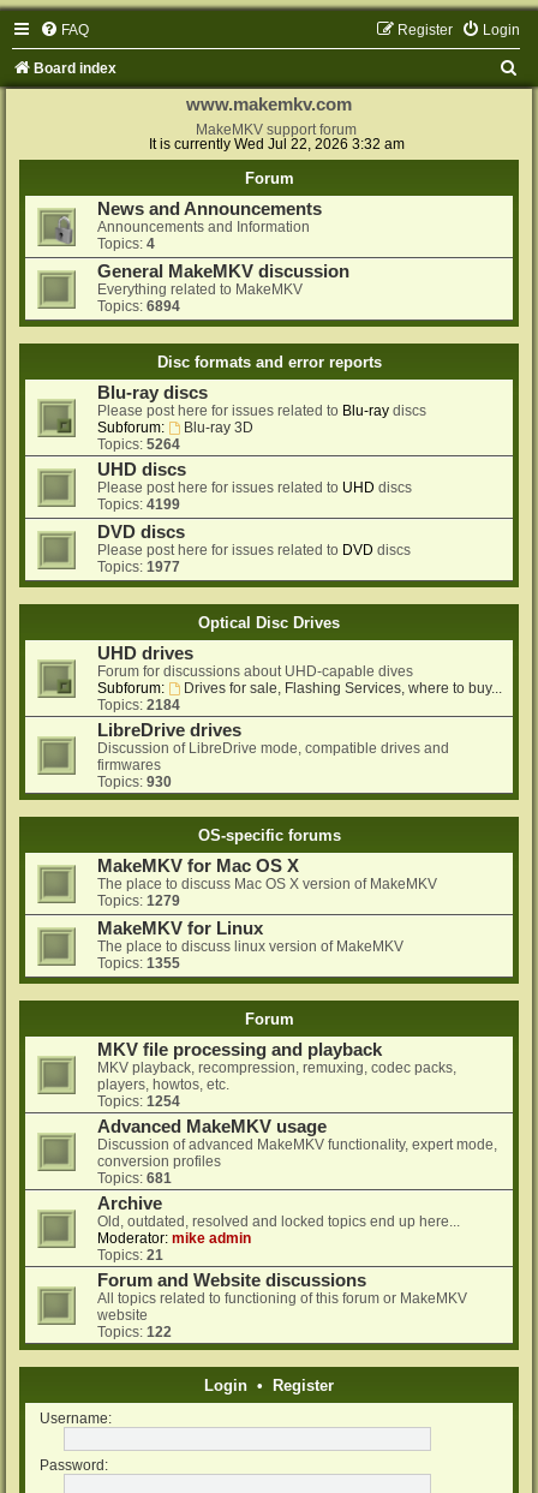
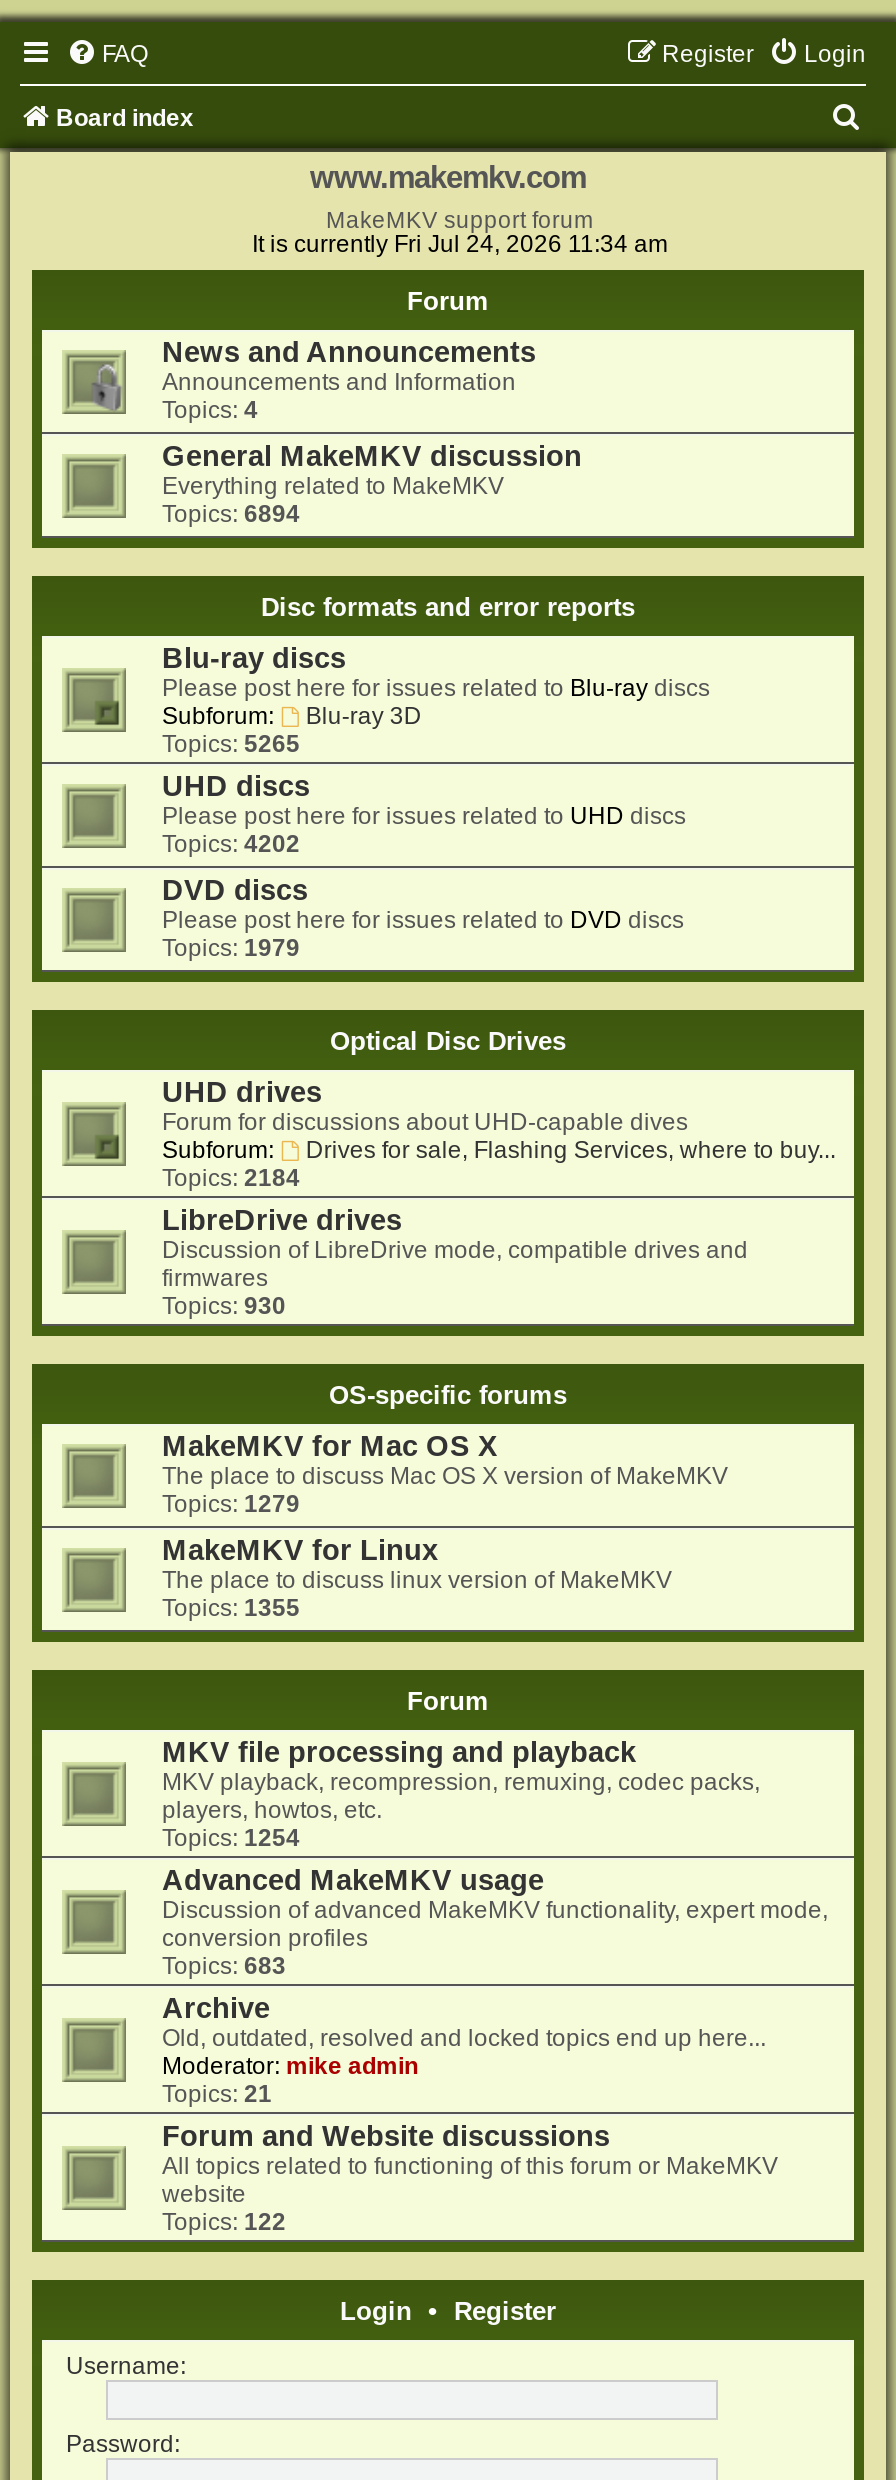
- It is currently Wed Jul 22, 2026 3:32 am
+ It is currently Fri Jul 24, 2026 11:34 am

- Topics: 5264
+ Topics: 5265

- Topics: 4199
+ Topics: 4202

- Topics: 1977
+ Topics: 1979

- Topics: 681
+ Topics: 683
